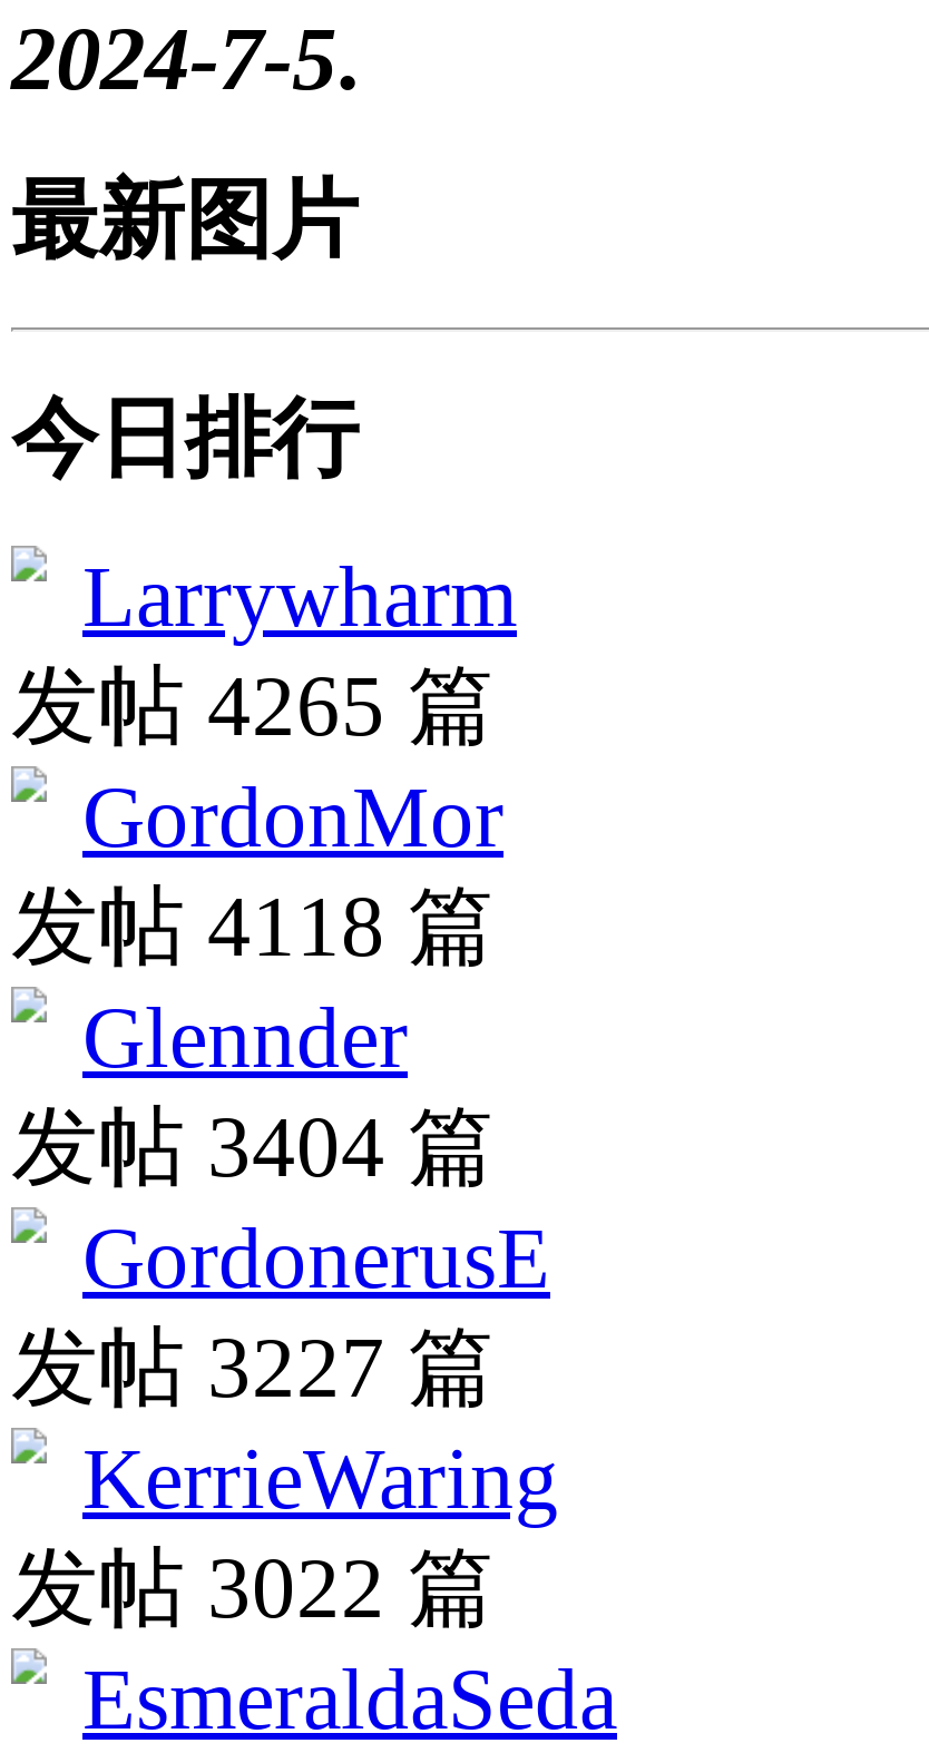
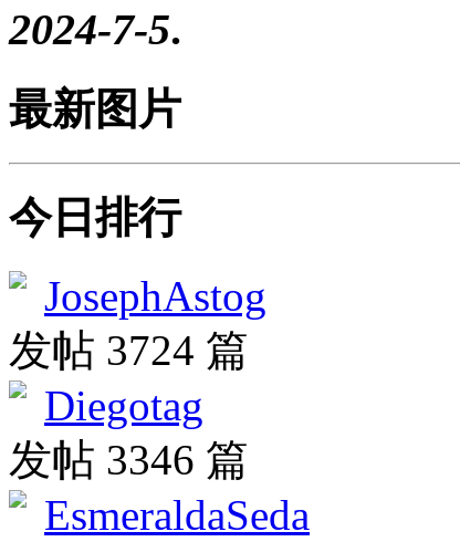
- Larrywharm
- 发帖 4265 篇
- GordonMor
- 发帖 4118 篇
- Glennder
- 发帖 3404 篇
- GordonerusE
- 发帖 3227 篇
- KerrieWaring
- 发帖 3022 篇
+ JosephAstog
+ 发帖 3724 篇
+ Diegotag
+ 发帖 3346 篇
